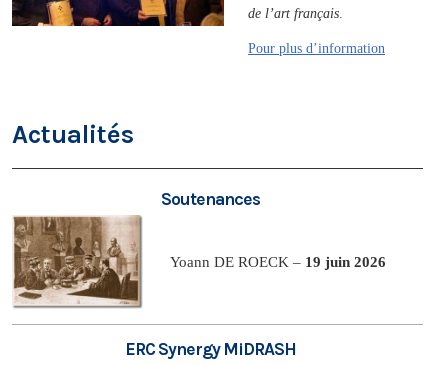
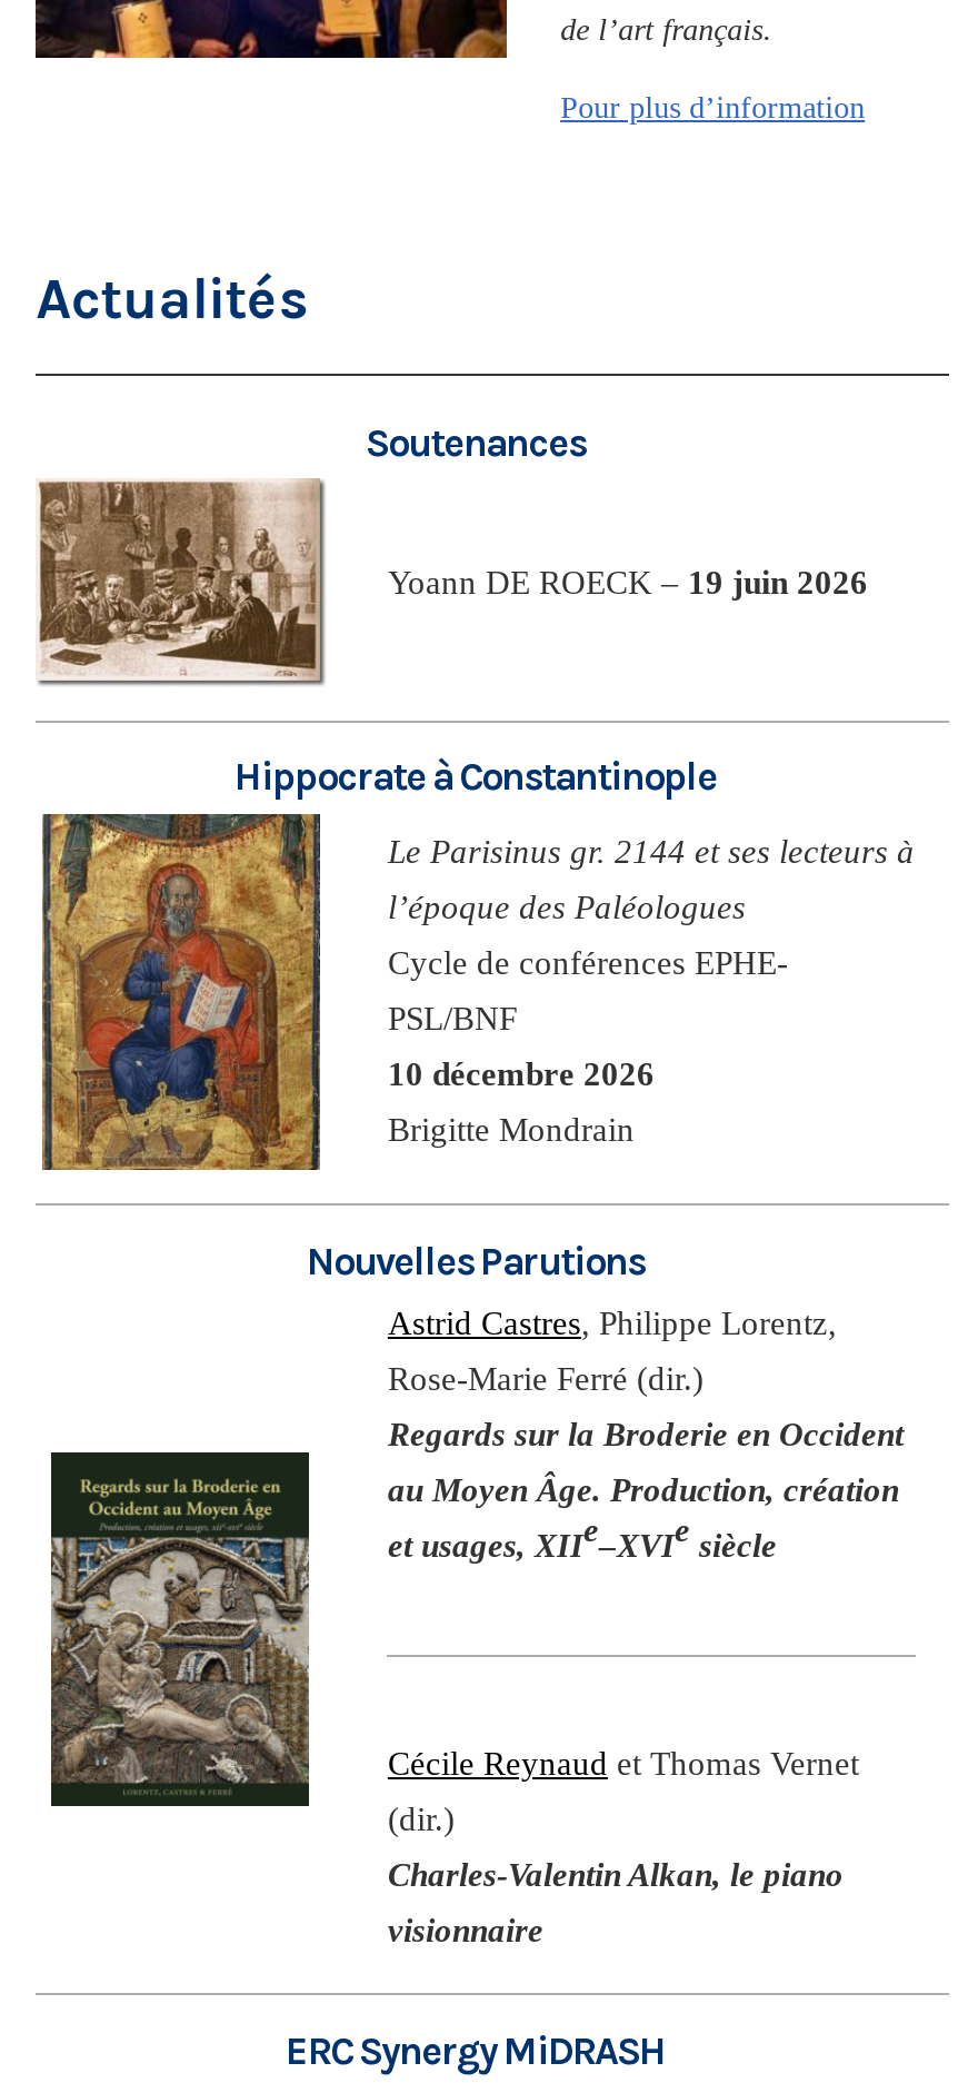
+ [image]
+ Hippocrate à Constantinople
+ Le Parisinus gr. 2144 et ses lecteurs à
+ l’époque des Paléologues
+ Cycle de conférences EPHE-
+ PSL/BNF
+ 10 décembre 2026
+ Brigitte Mondrain
+ Nouvelles Parutions
+ Astrid Castres, Philippe Lorentz,
+ Rose-Marie Ferré (dir.)
+ Regards sur la Broderie en Occident
+ au Moyen Âge. Production, création
+ et usages, XIIe–XVIe siècle

+ [image]
+ Cécile Reynaud et Thomas Vernet
+ (dir.)
+ Charles-Valentin Alkan, le piano
+ visionnaire
